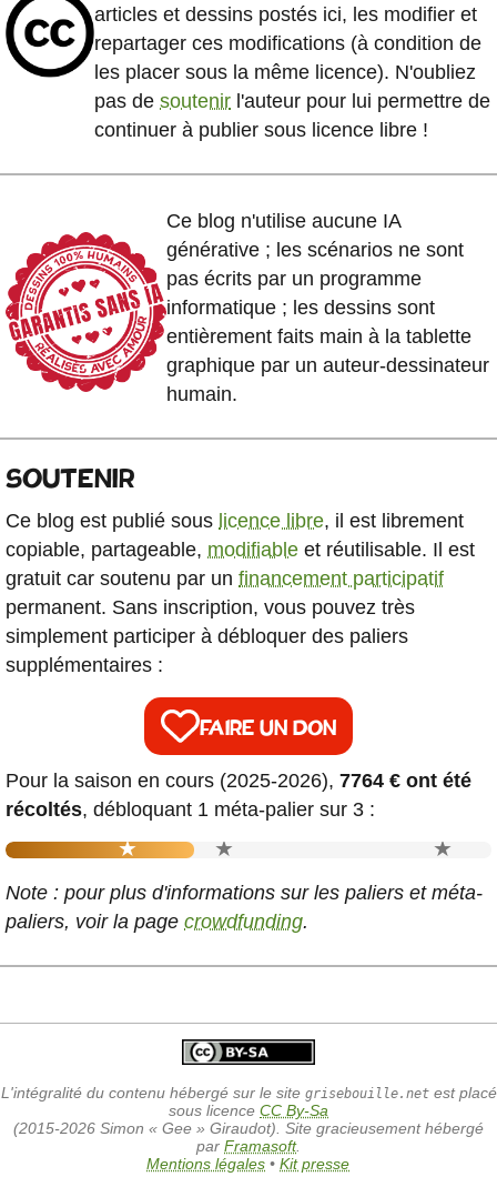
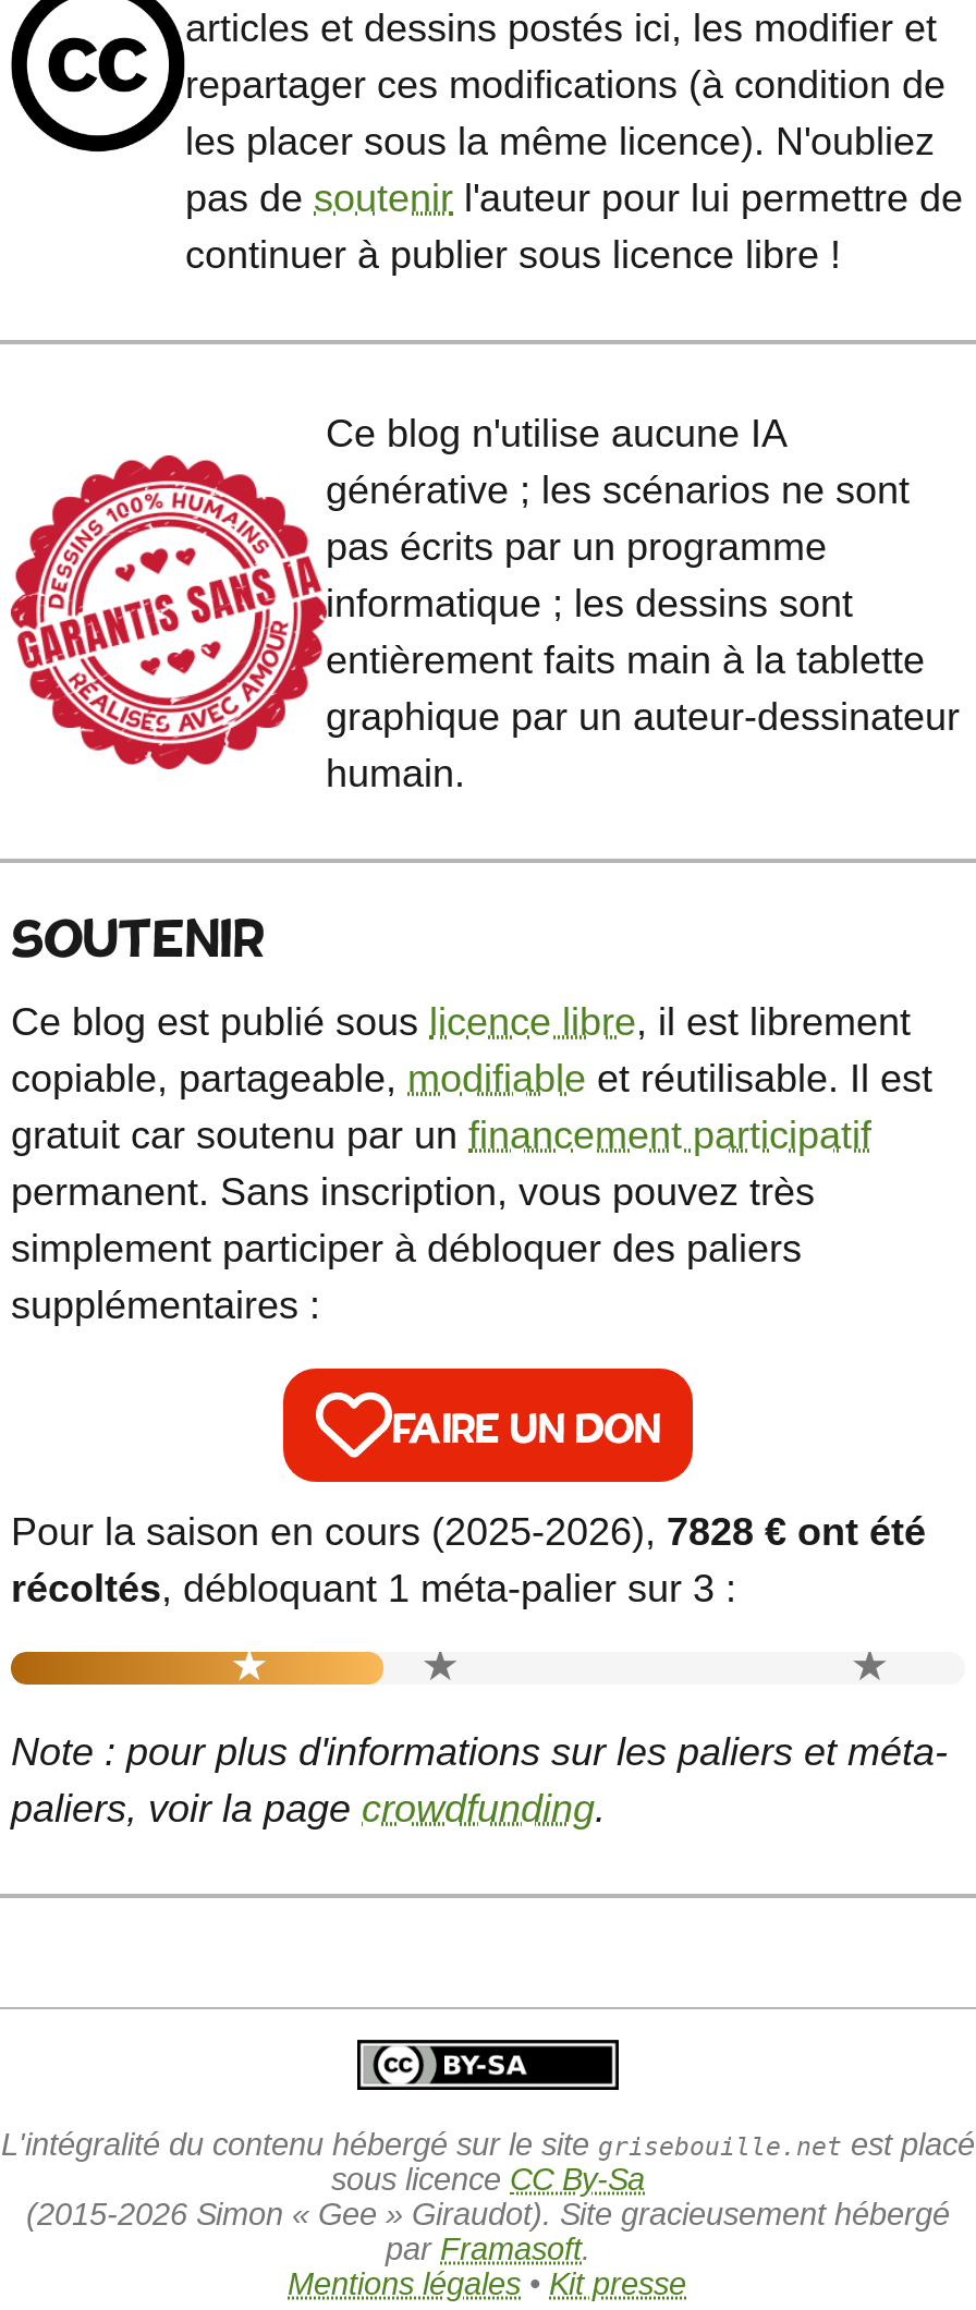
- Pour la saison en cours (2025-2026), 7764 € ont été
+ Pour la saison en cours (2025-2026), 7828 € ont été
